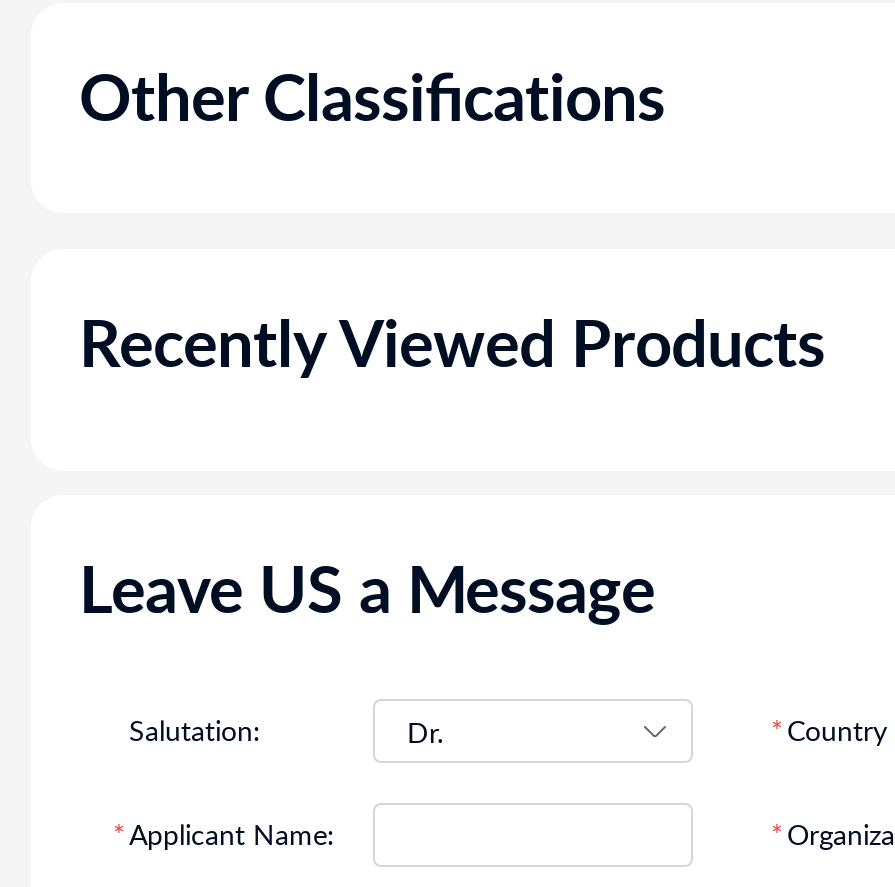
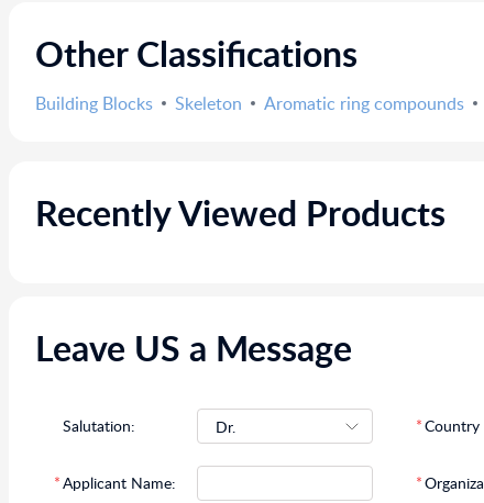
+ Building Blocks
+ Skeleton
+ Aromatic ring compounds
